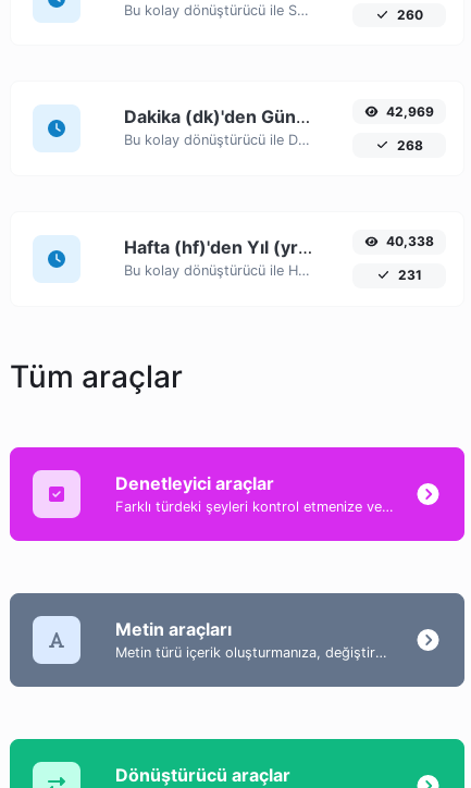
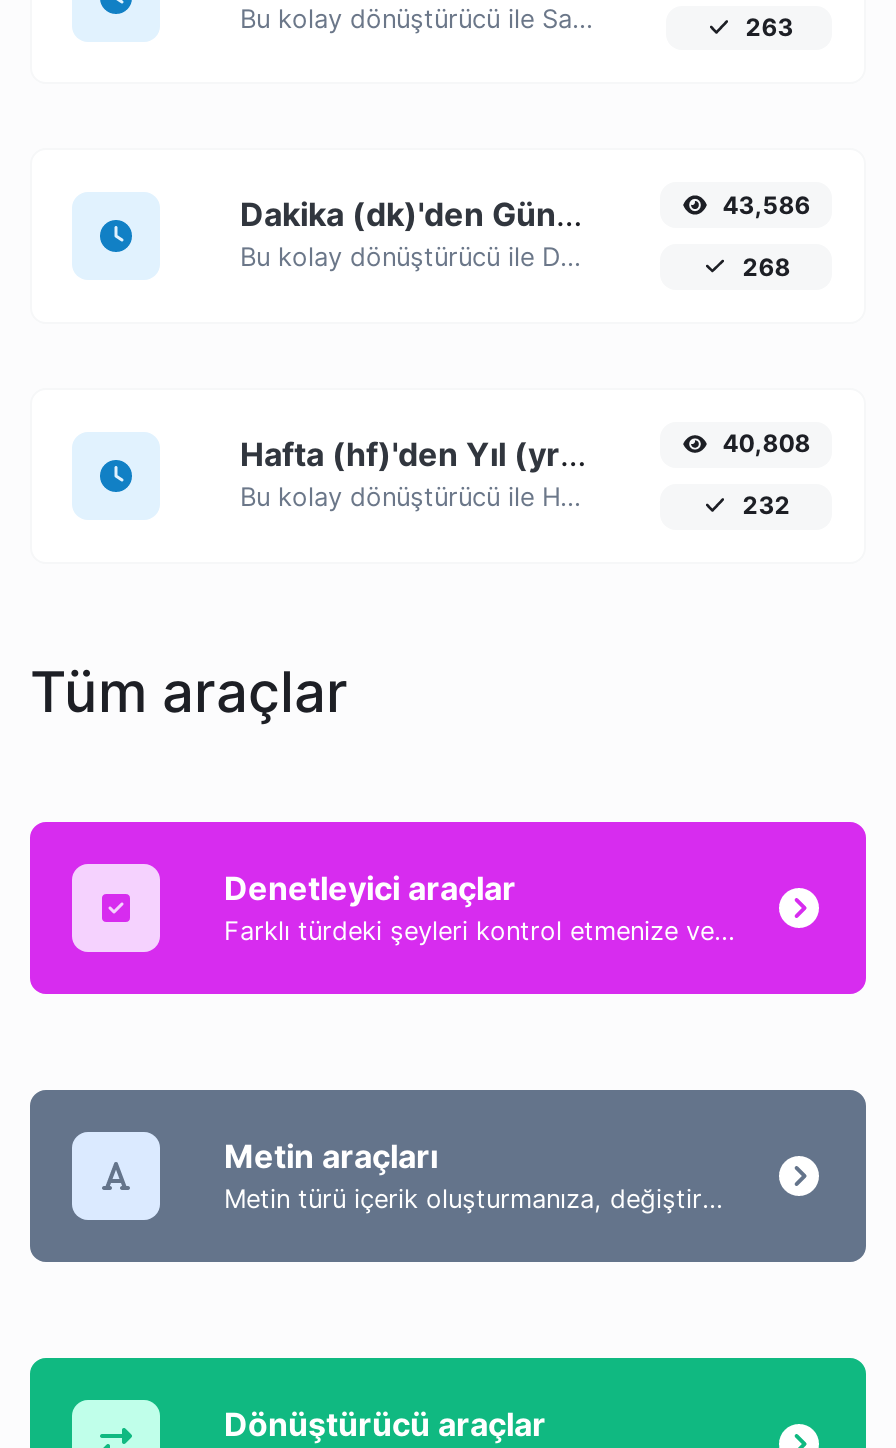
- 260
+ 263

- 42,969
+ 43,586

- 40,338
+ 40,808

- 231
+ 232
